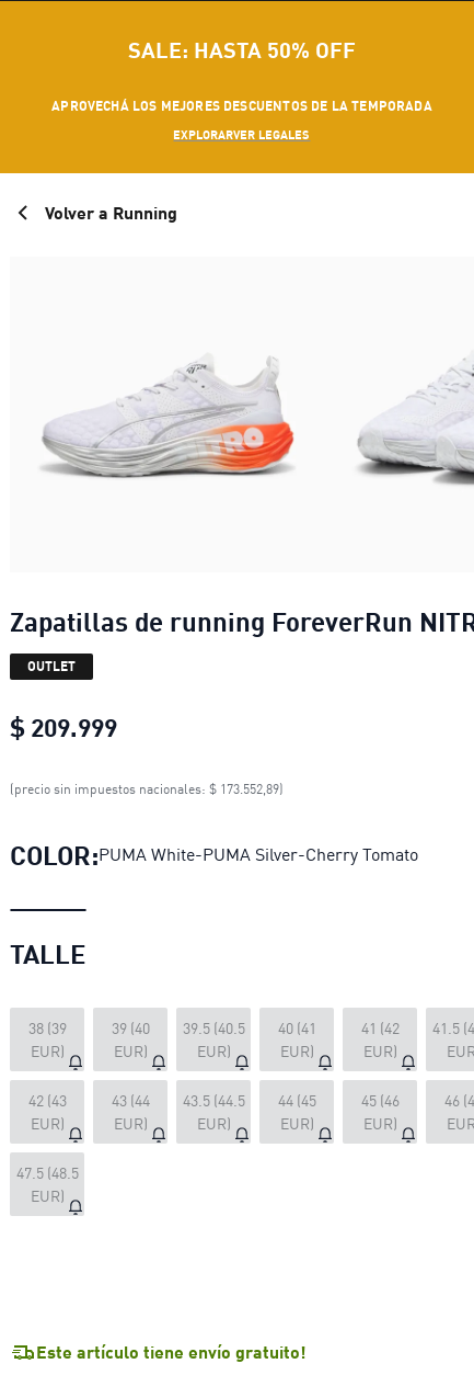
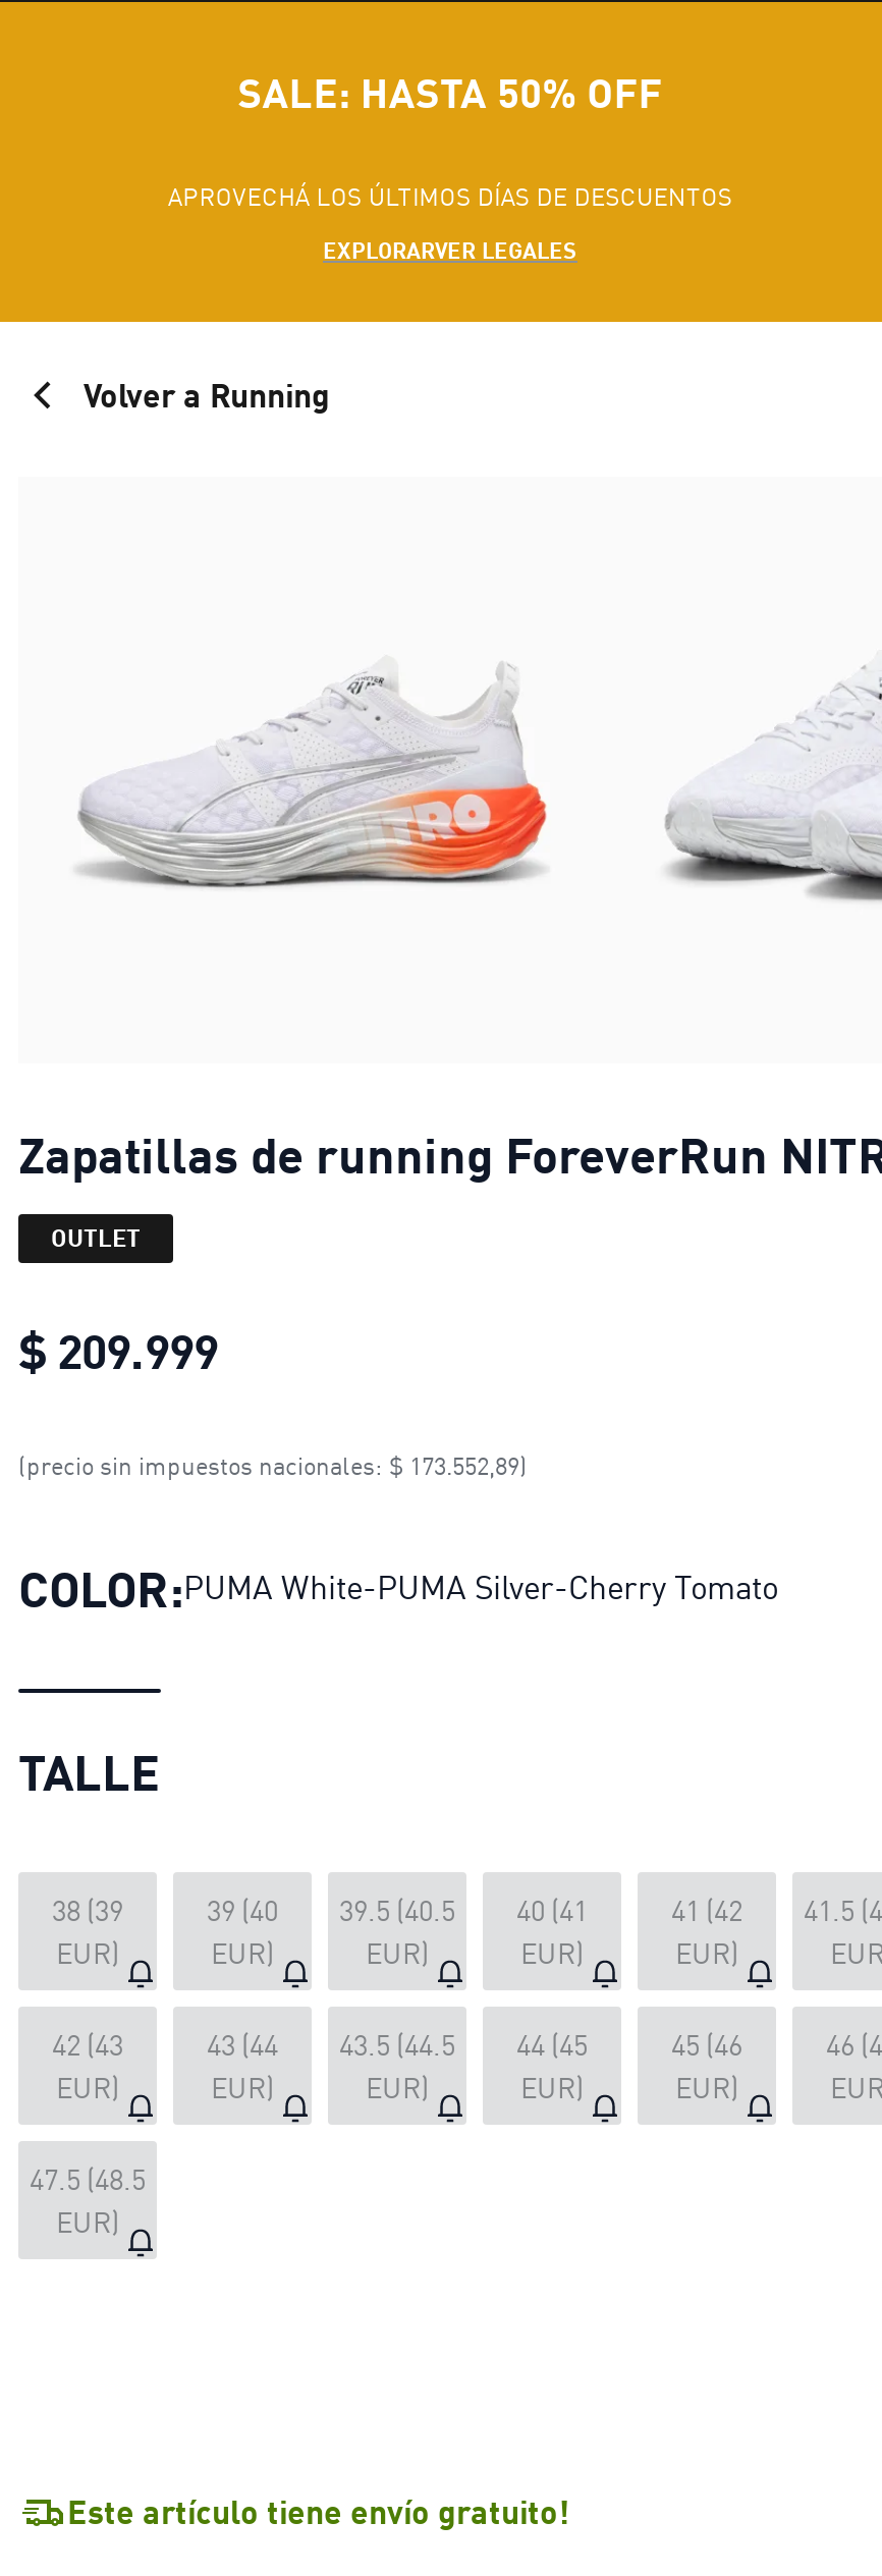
- APROVECHÁ LOS MEJORES DESCUENTOS DE LA TEMPORADA
+ APROVECHÁ LOS ÚLTIMOS DÍAS DE DESCUENTOS
